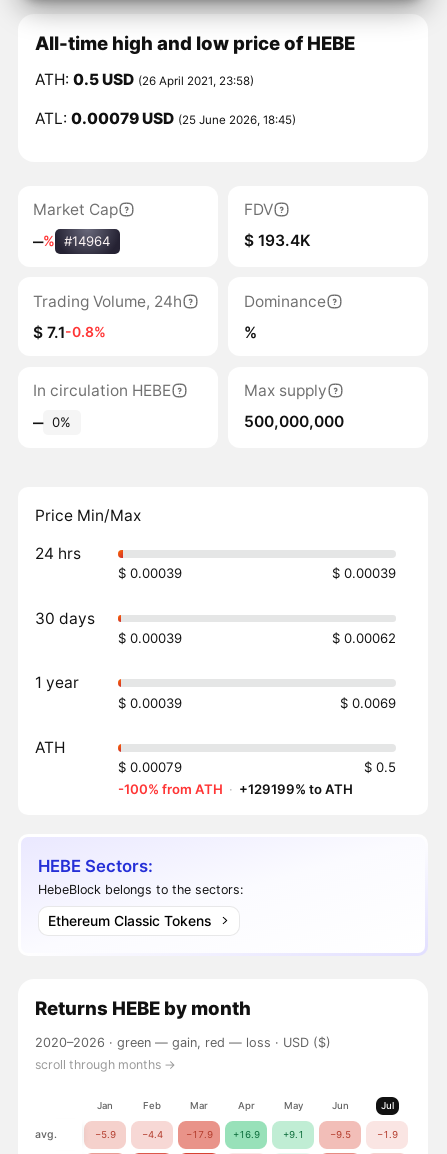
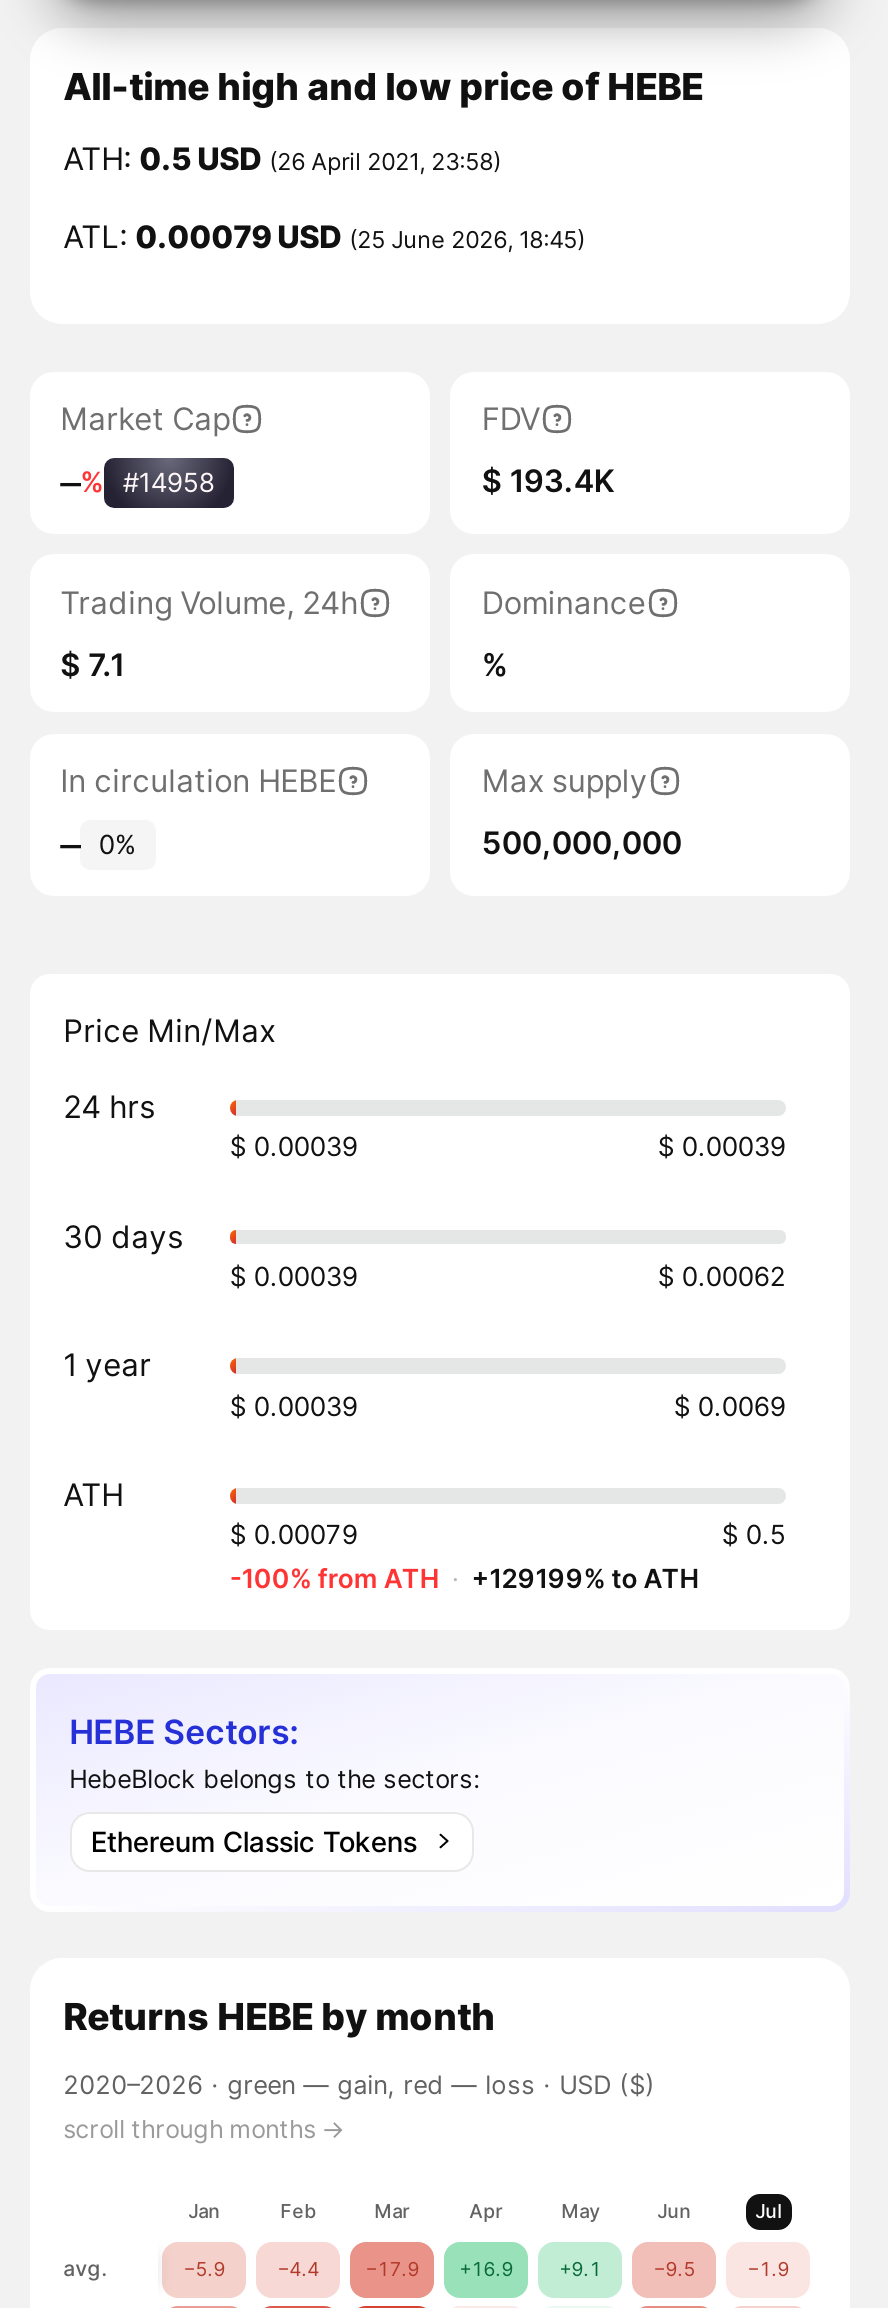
- ‒% #14964
+ ‒% #14958

- $ 7.1-0.8%
+ $ 7.1
